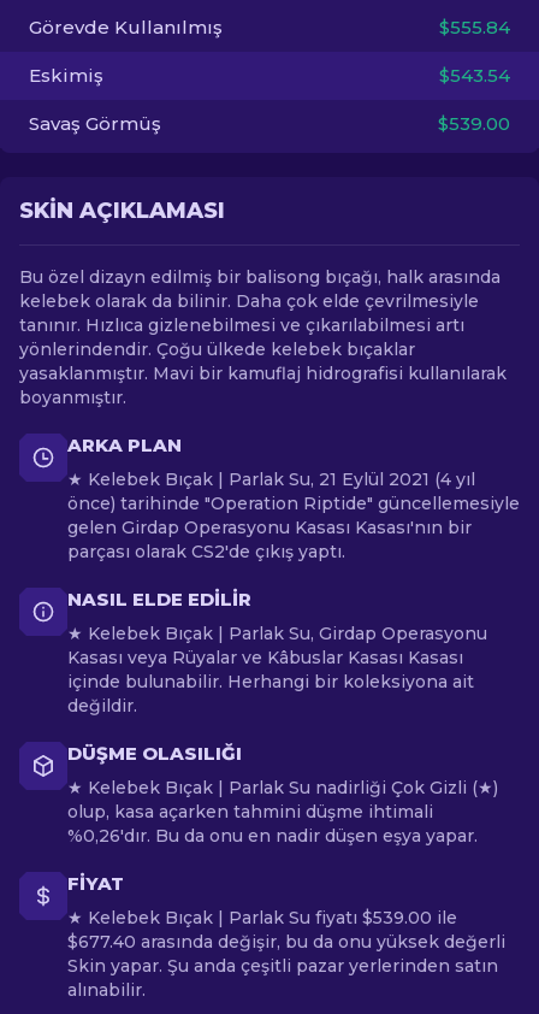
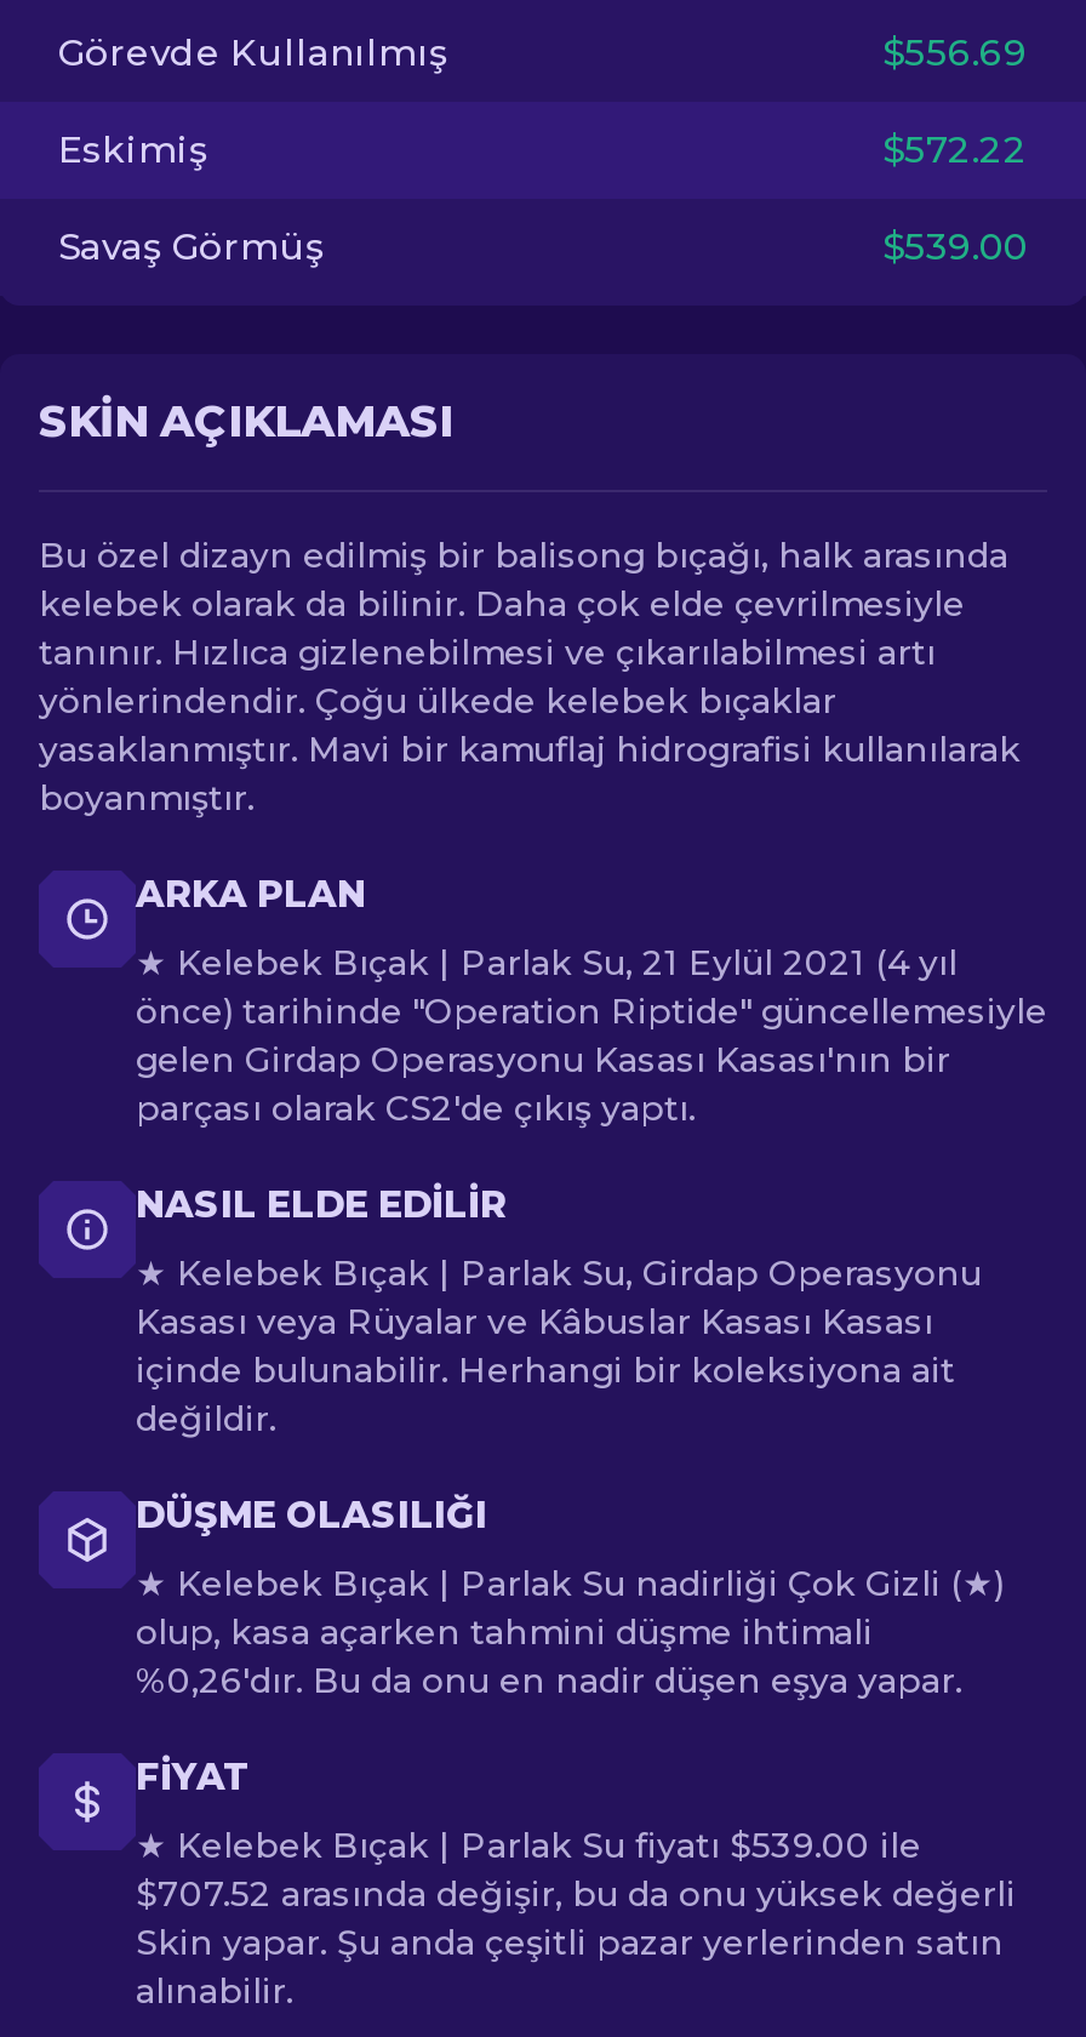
- $555.84
+ $556.69

- $543.54
+ $572.22

- $677.40 arasında değişir, bu da onu yüksek değerli
+ $707.52 arasında değişir, bu da onu yüksek değerli
